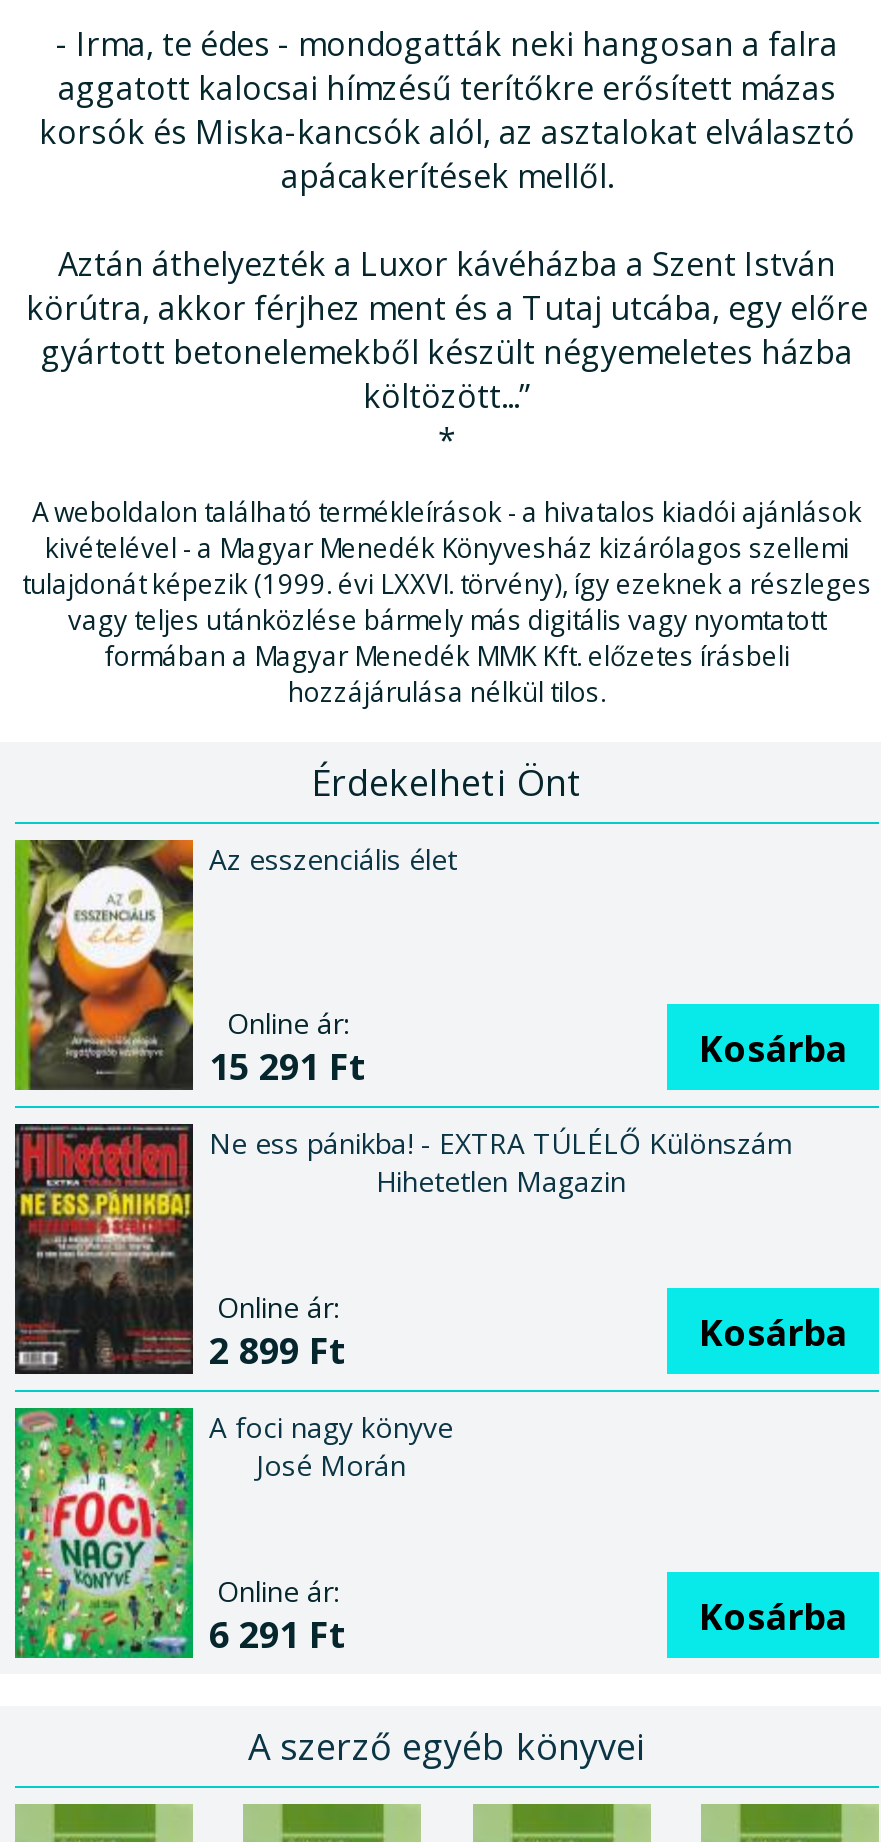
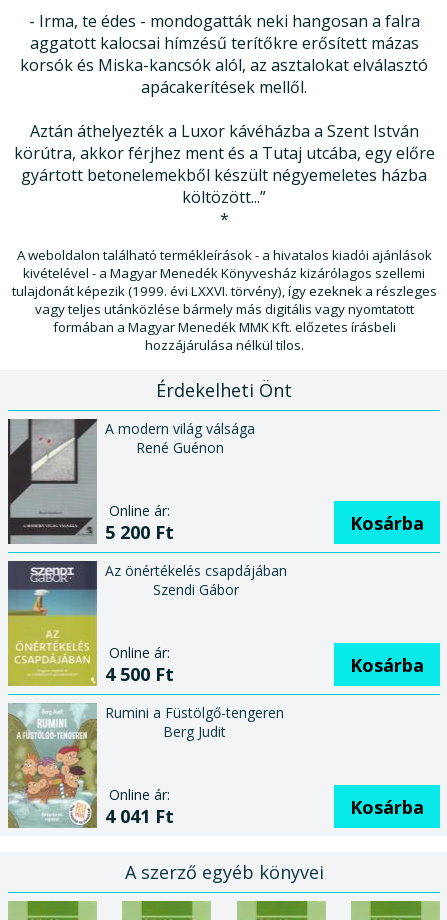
- [image]
- Az esszenciális élet
+ [image]
+ A modern világ válsága
+ René Guénon

- 15 291 Ft
+ 5 200 Ft

- [image]
- Ne ess pánikba! - EXTRA TÚLÉLŐ Különszám
- Hihetetlen Magazin
+ [image]
+ Az önértékelés csapdájában
+ Szendi Gábor

- 2 899 Ft
+ 4 500 Ft

- [image]
- A foci nagy könyve
- José Morán
+ [image]
+ Rumini a Füstölgő-tengeren
+ Berg Judit

- 6 291 Ft
+ 4 041 Ft
